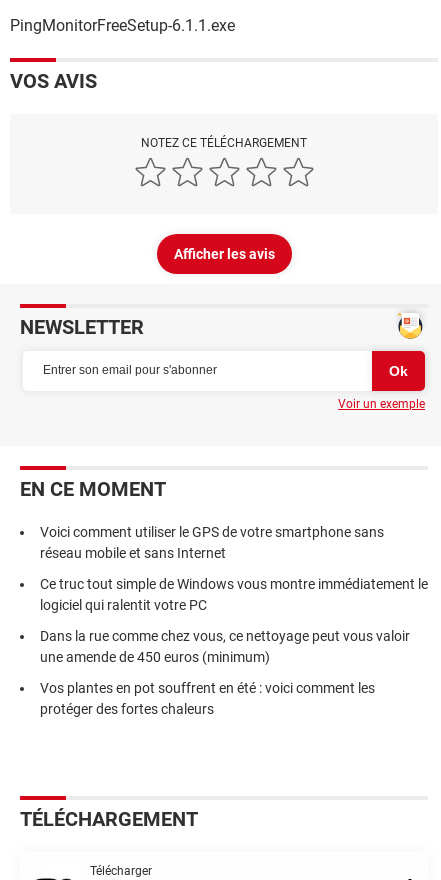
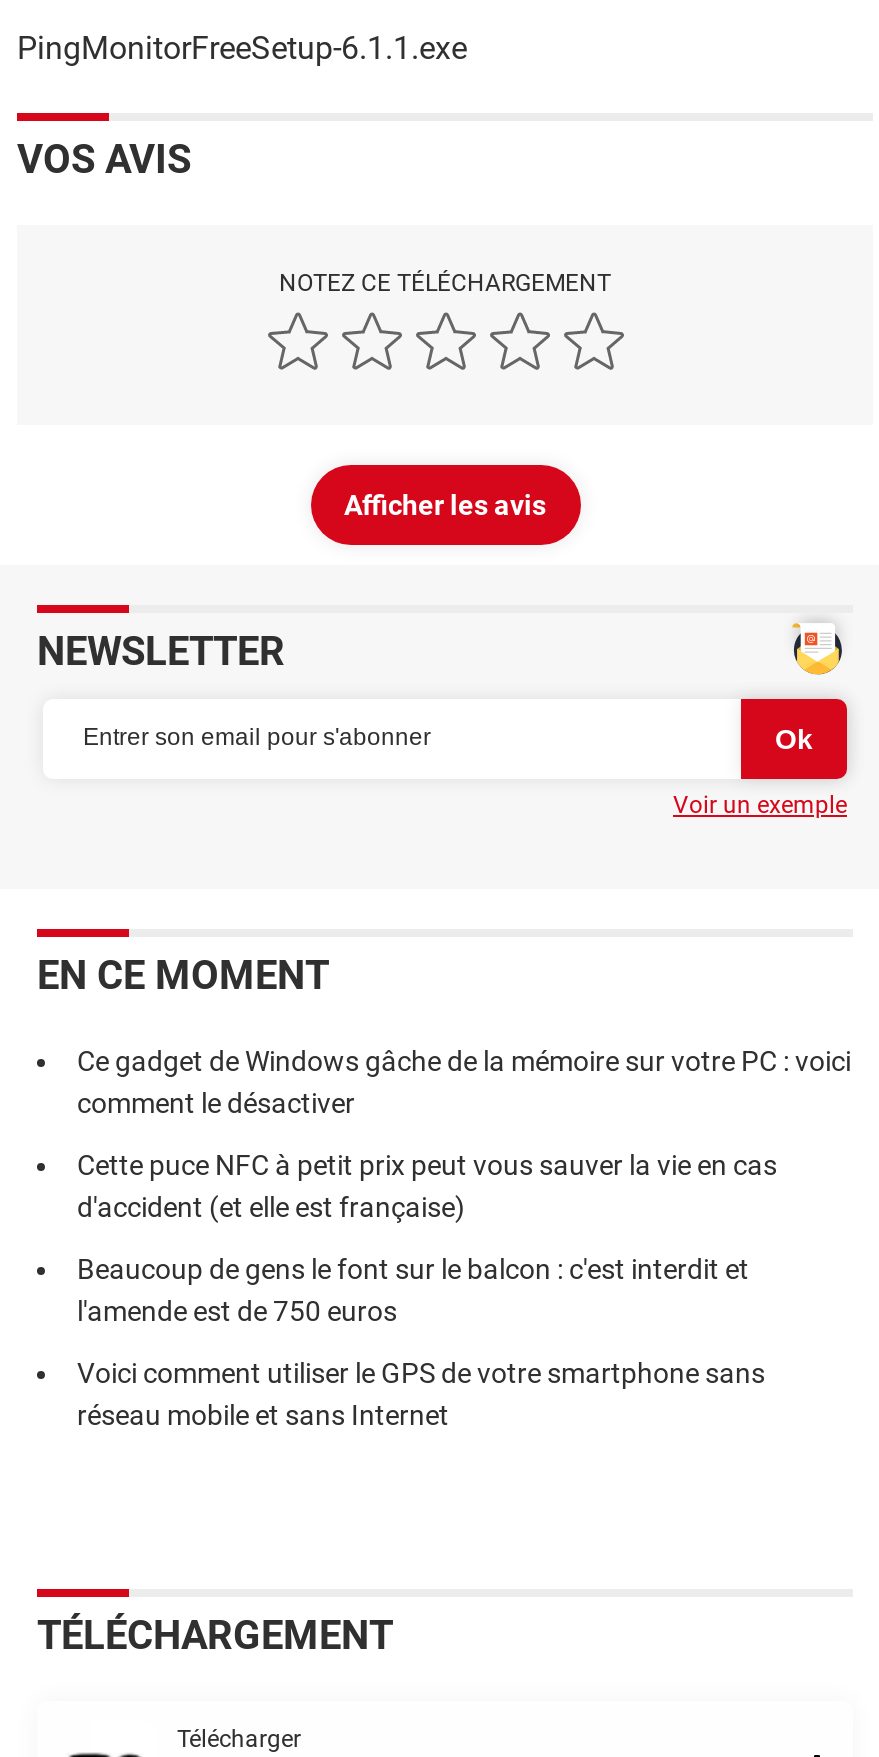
+ Ce gadget de Windows gâche de la mémoire sur votre PC : voici
+ comment le désactiver
+ Cette puce NFC à petit prix peut vous sauver la vie en cas
+ d'accident (et elle est française)
+ Beaucoup de gens le font sur le balcon : c'est interdit et
+ l'amende est de 750 euros

moved down: Voici comment utiliser le GPS de votre smartphone sans | réseau mobile et sans Internet

- Ce truc tout simple de Windows vous montre immédiatement le
- logiciel qui ralentit votre PC
- Dans la rue comme chez vous, ce nettoyage peut vous valoir
- une amende de 450 euros (minimum)
- Vos plantes en pot souffrent en été : voici comment les
- protéger des fortes chaleurs
